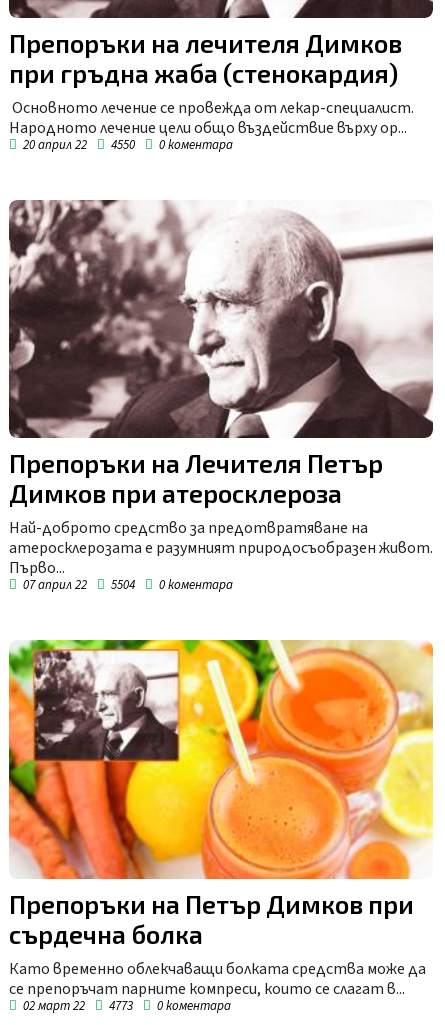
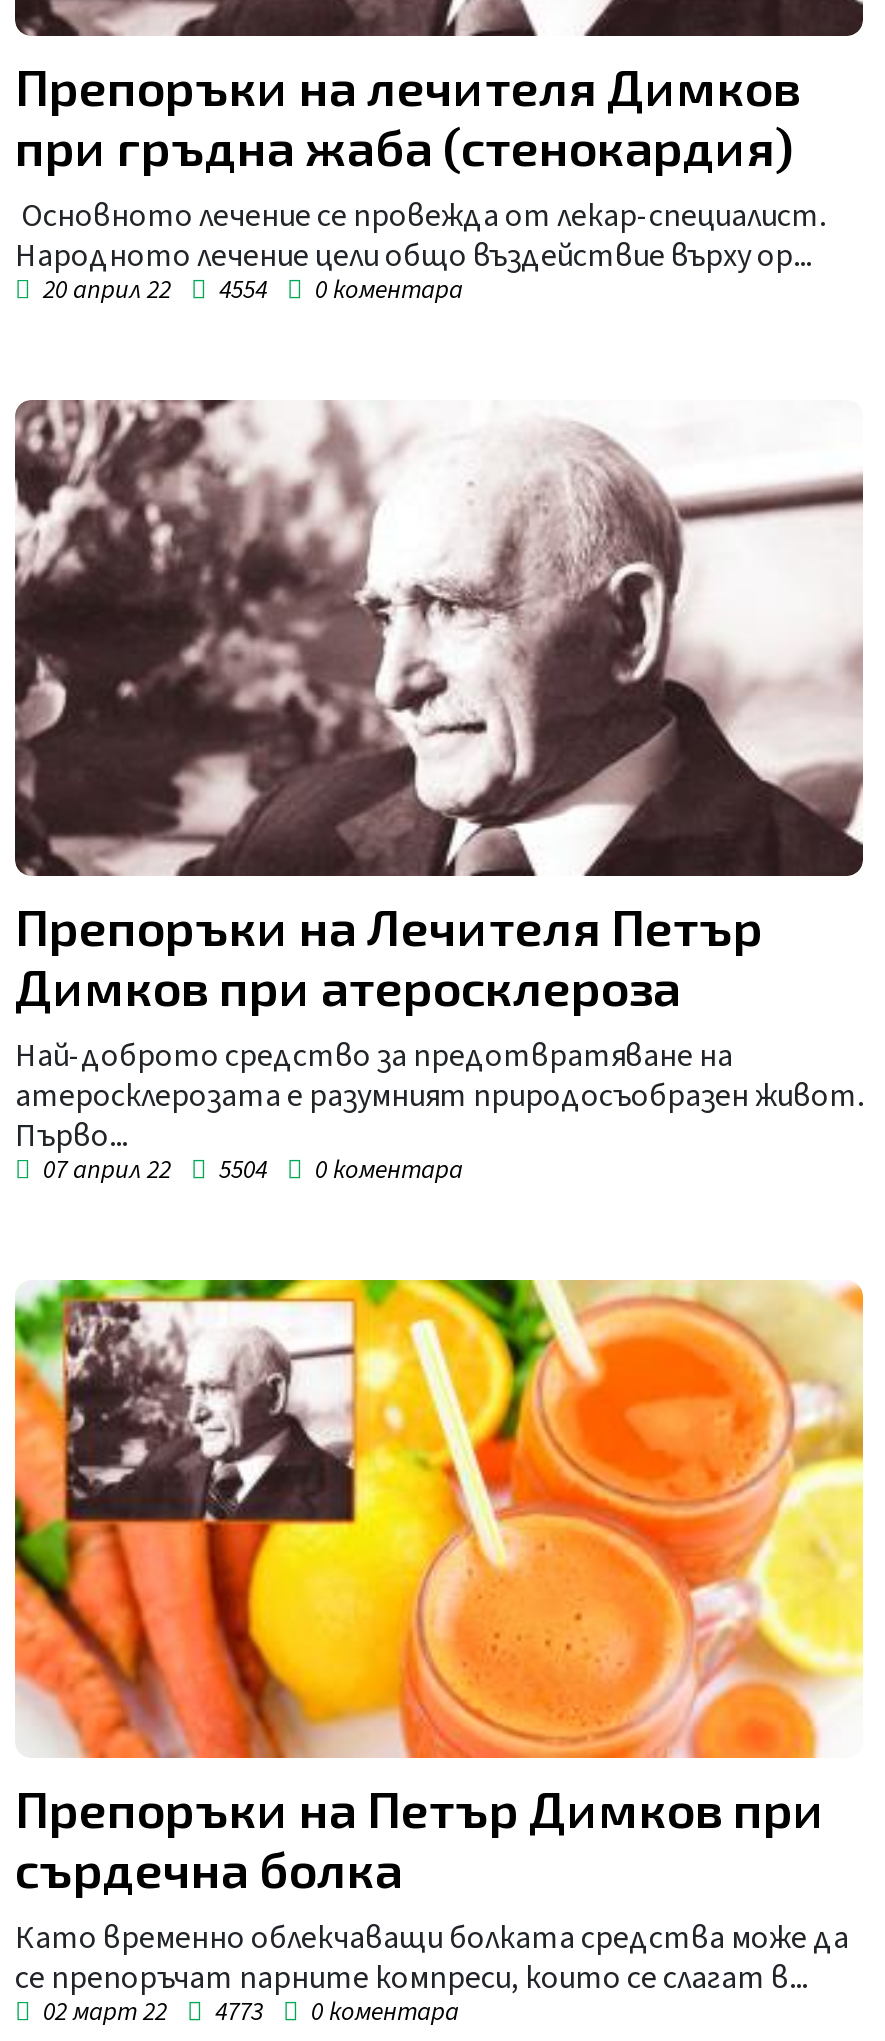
- 20 април 22 4550 0 коментара
+ 20 април 22 4554 0коментара
